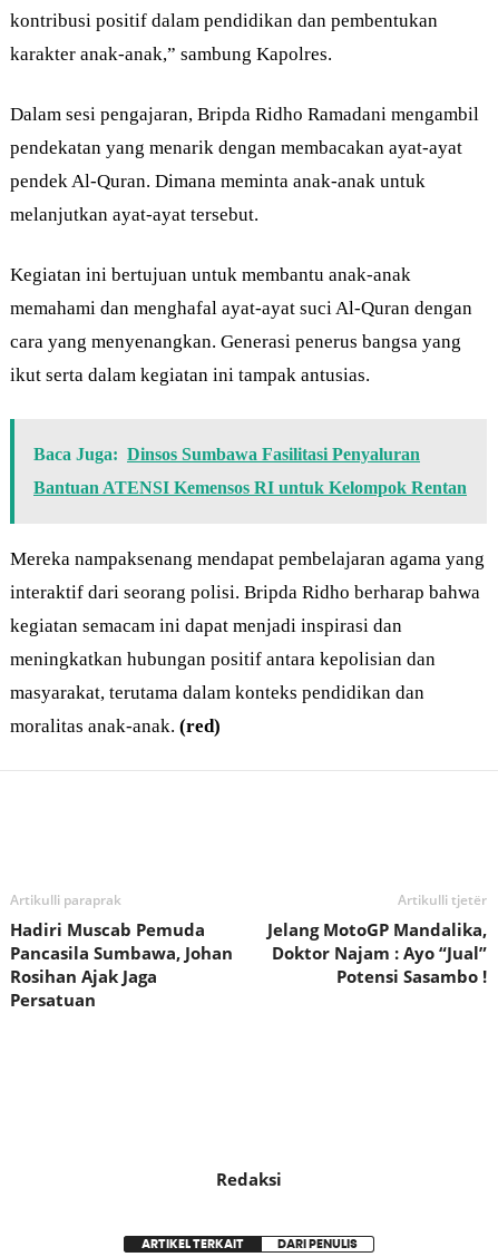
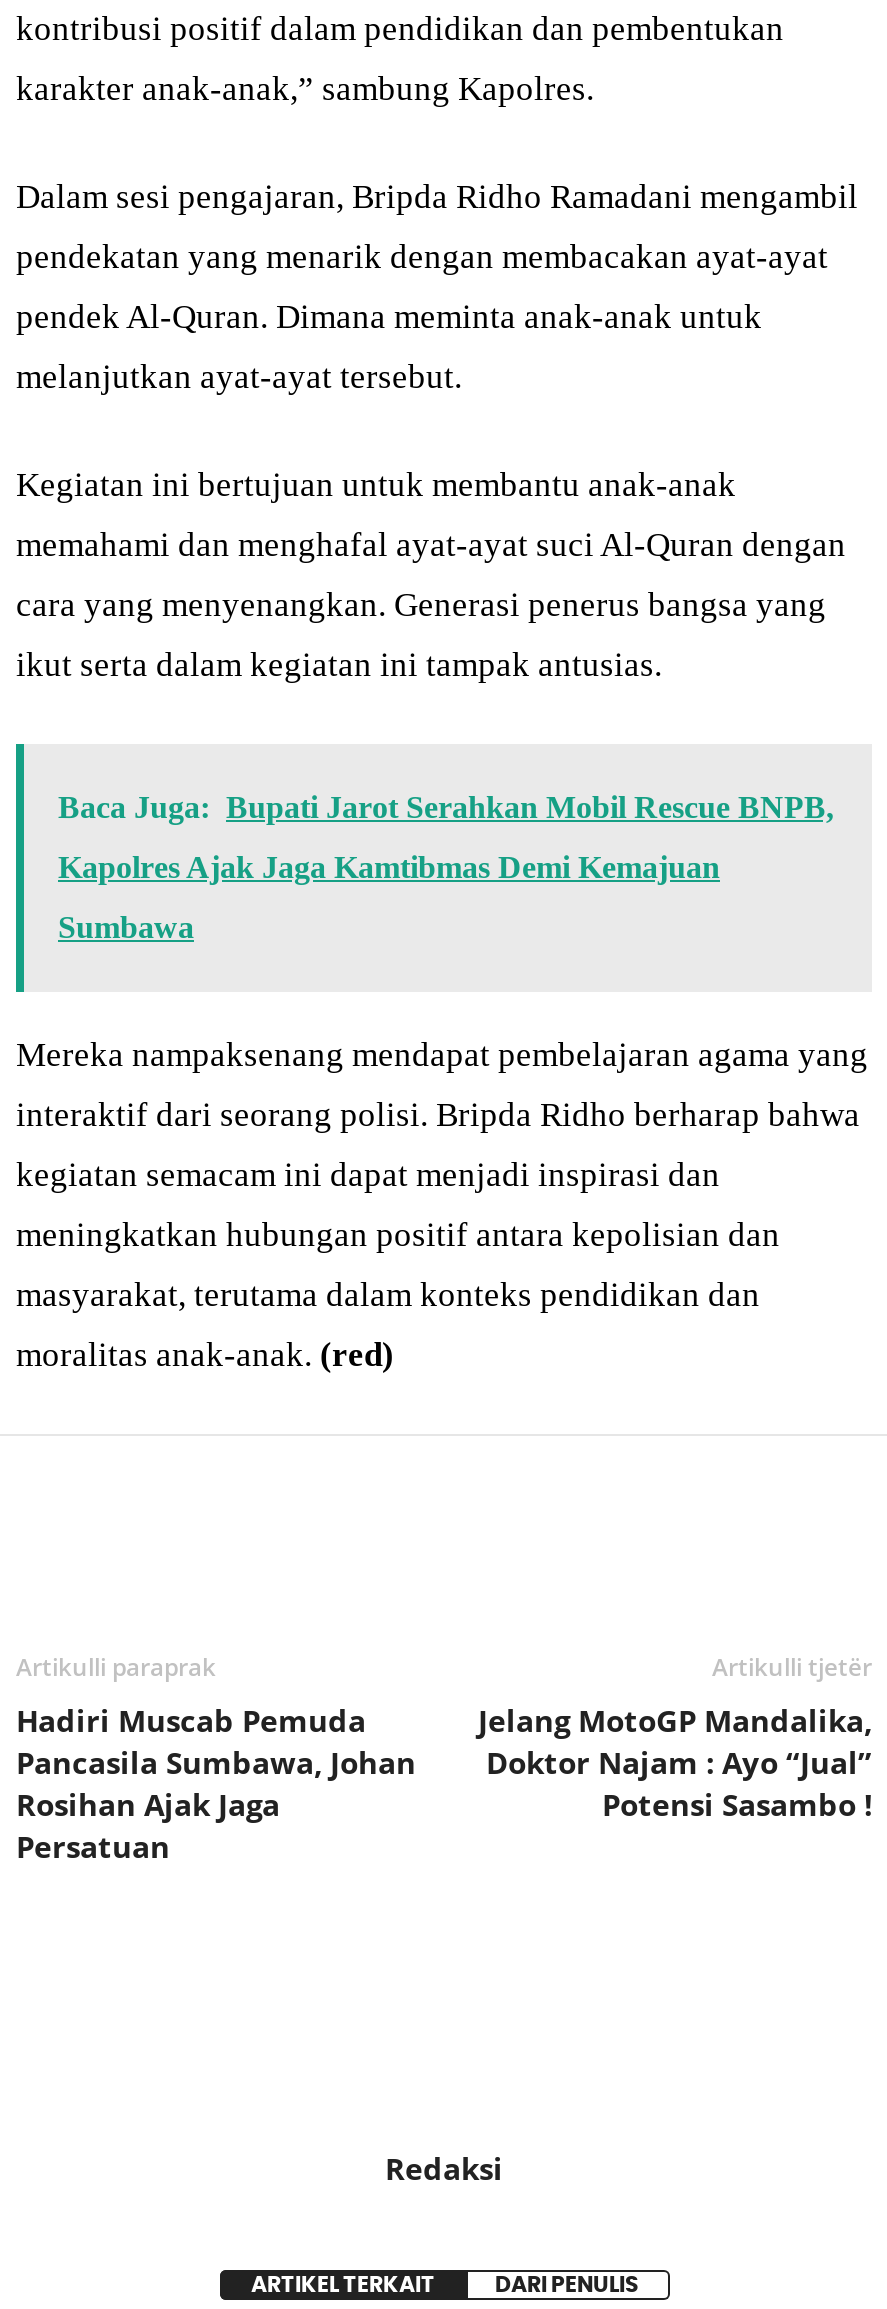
- Baca Juga: Dinsos Sumbawa Fasilitasi Penyaluran
- Bantuan ATENSI Kemensos RI untuk Kelompok Rentan
+ Baca Juga: Bupati Jarot Serahkan Mobil Rescue BNPB,
+ Kapolres Ajak Jaga Kamtibmas Demi Kemajuan
+ Sumbawa
